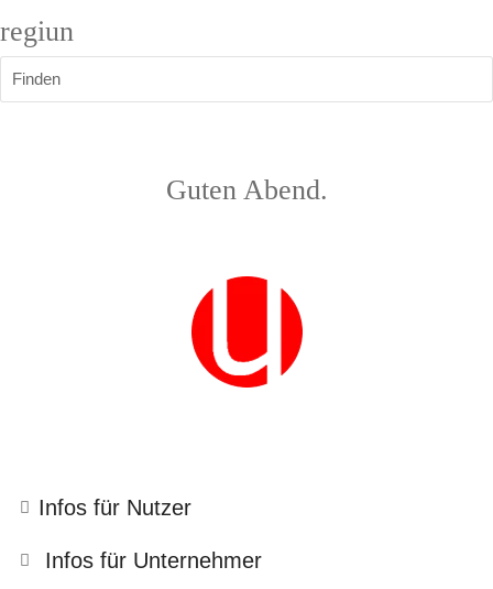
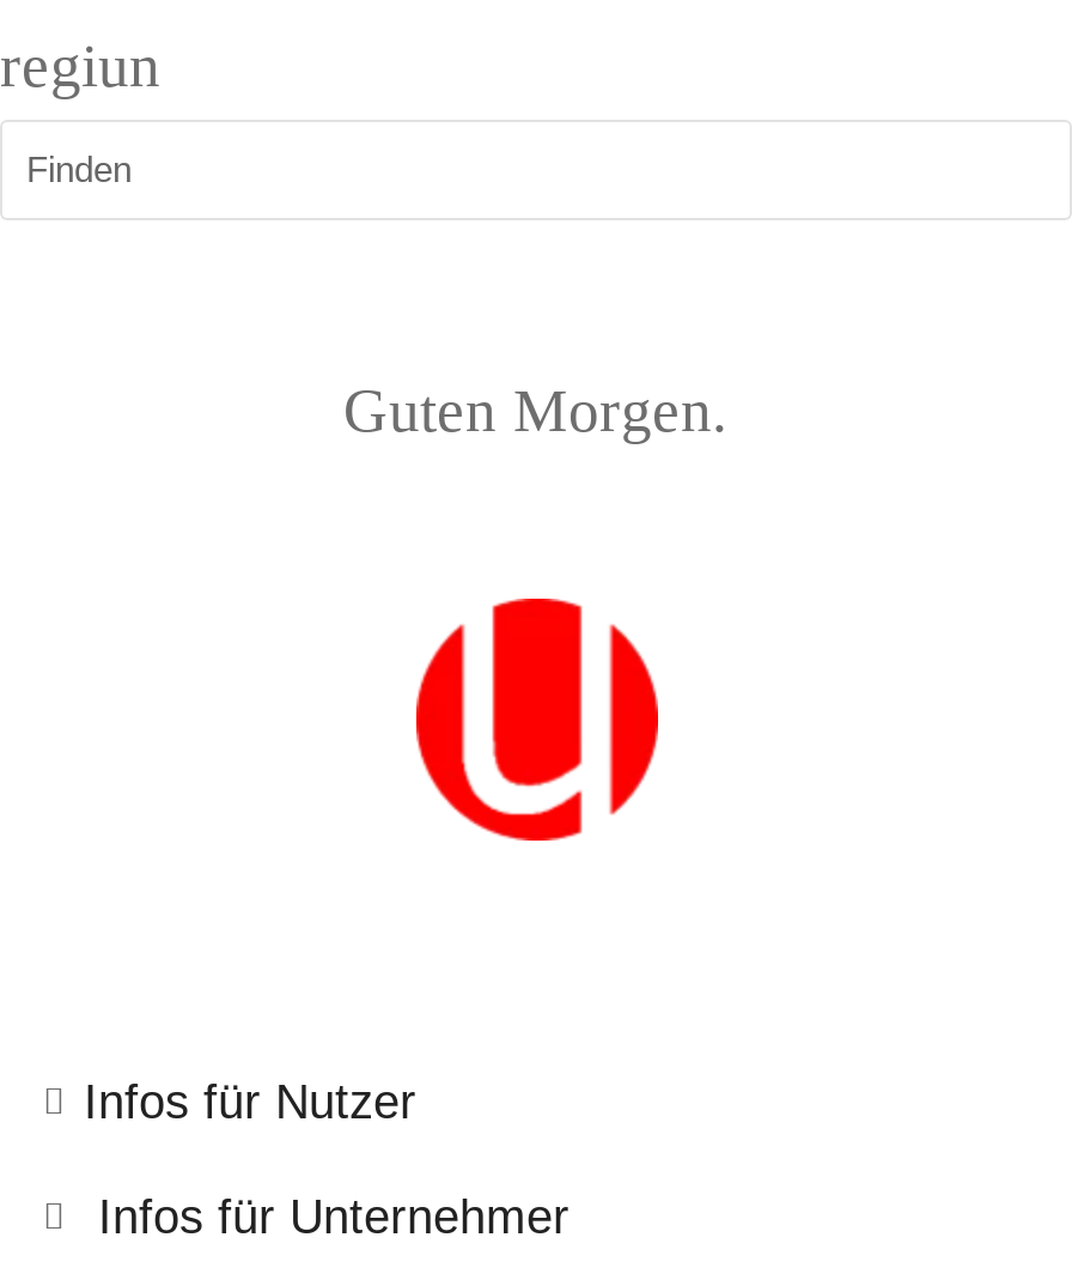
- Guten Abend.
+ Guten Morgen.
